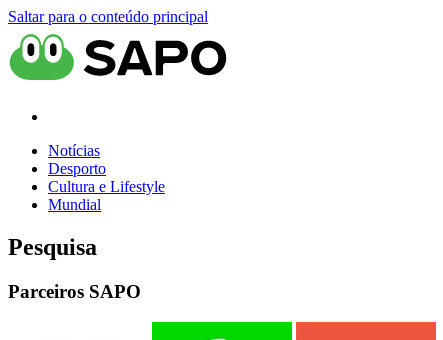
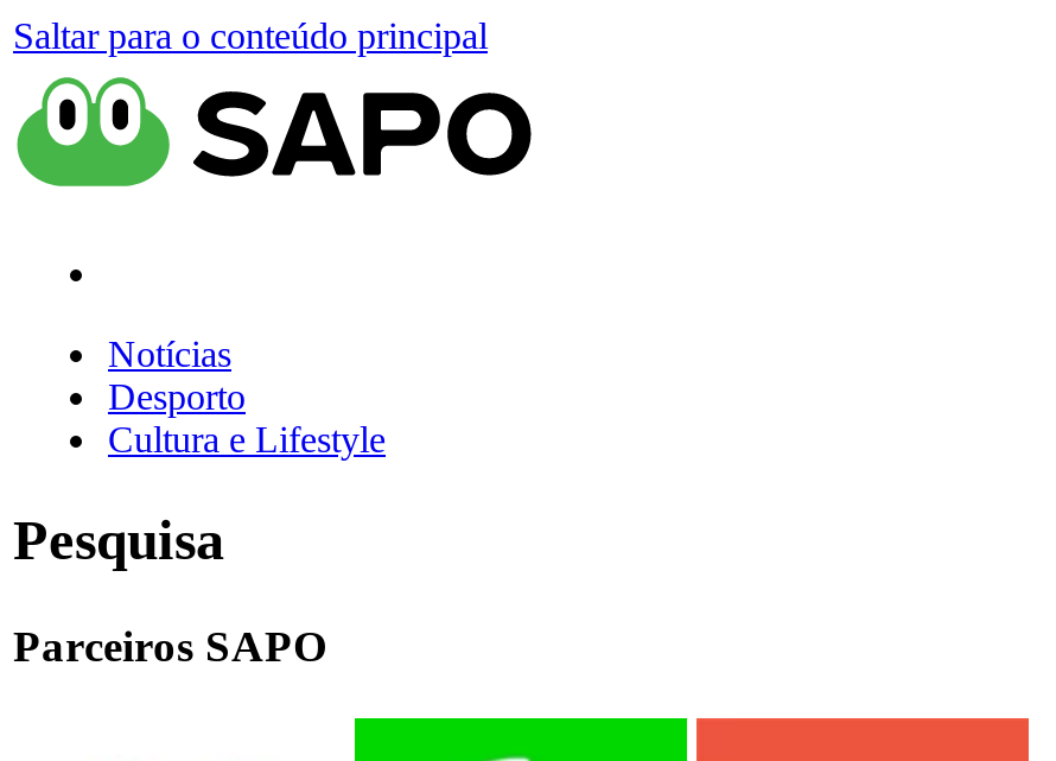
- Mundial
